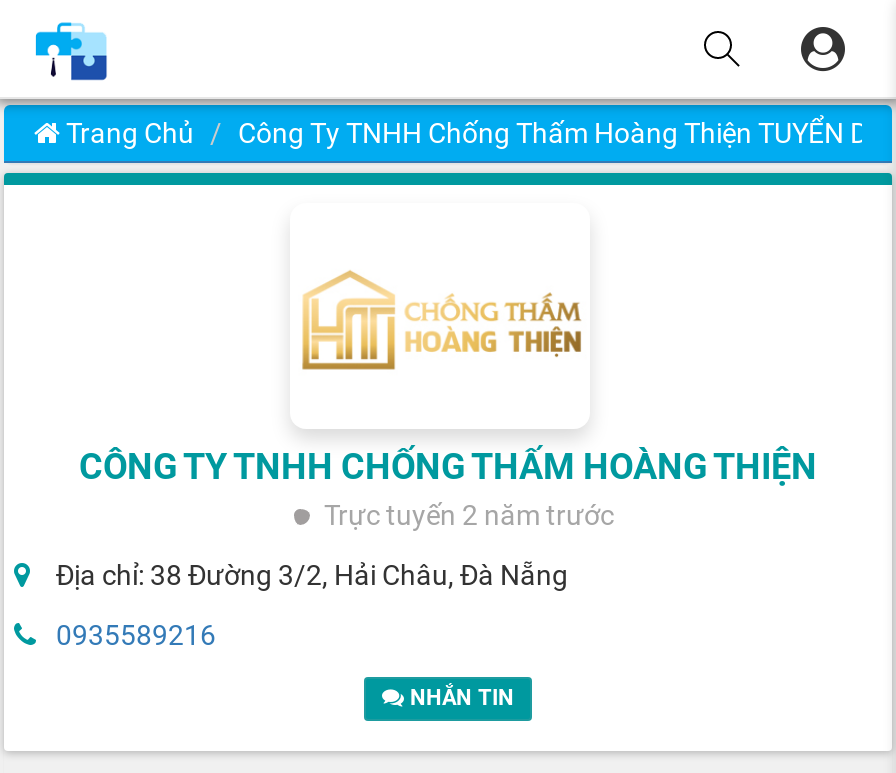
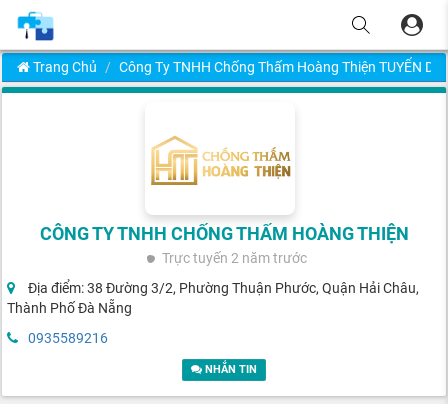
- Địa chỉ: 38 Đường 3/2, Hải Châu, Đà Nẵng
+ Địa điểm: 38 Đường 3/2, Phường Thuận Phước, Quận Hải Châu,
+ Thành Phố Đà Nẵng
